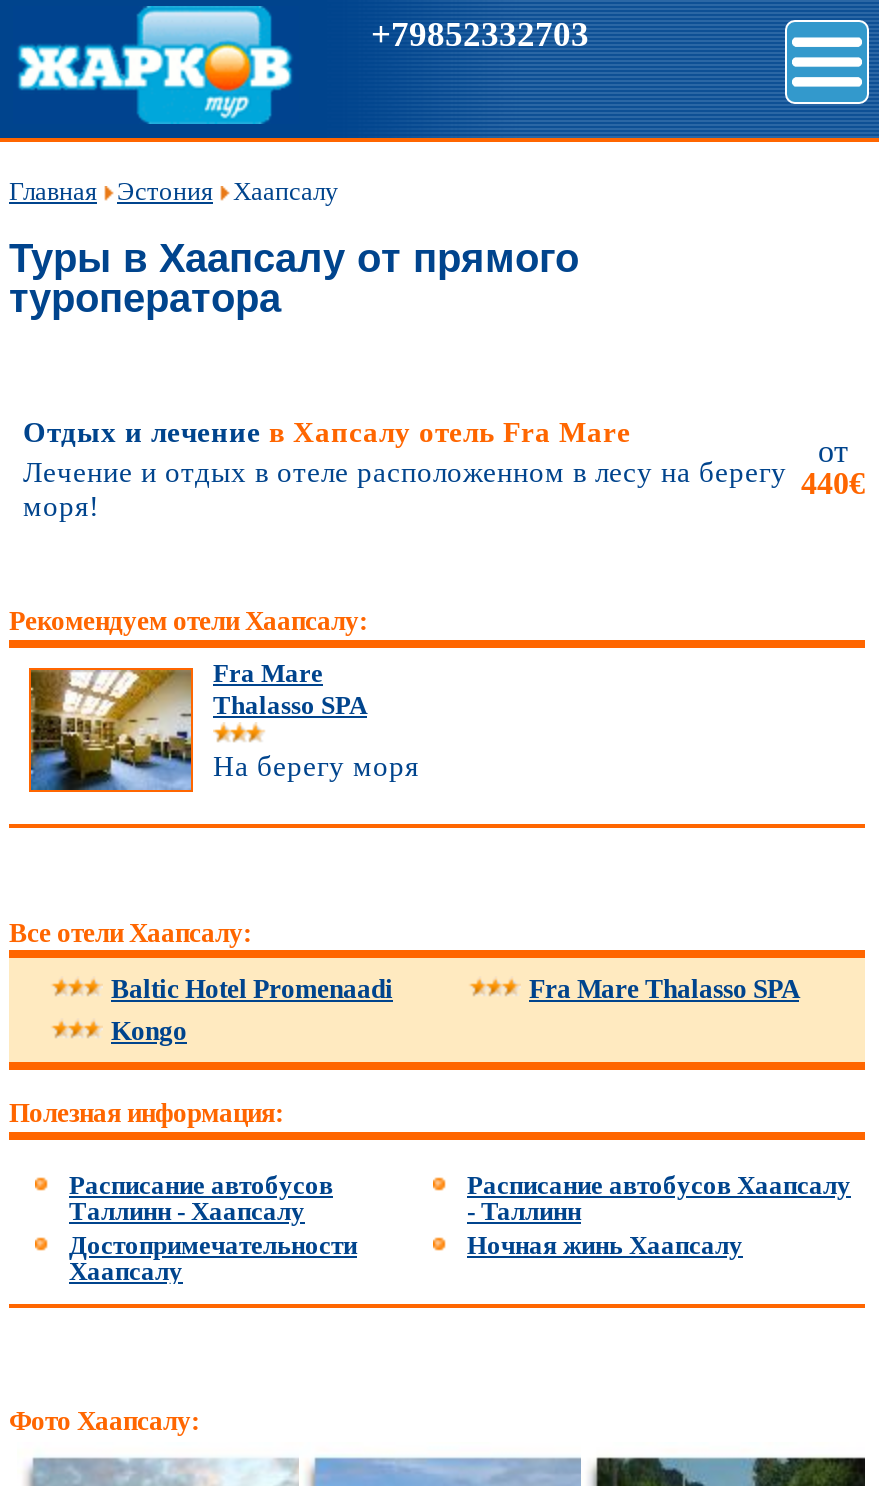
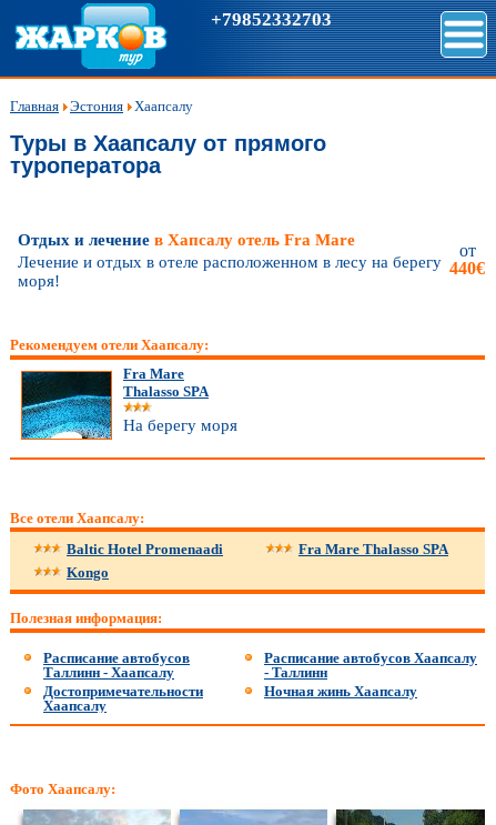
- [image]
+ [image]
